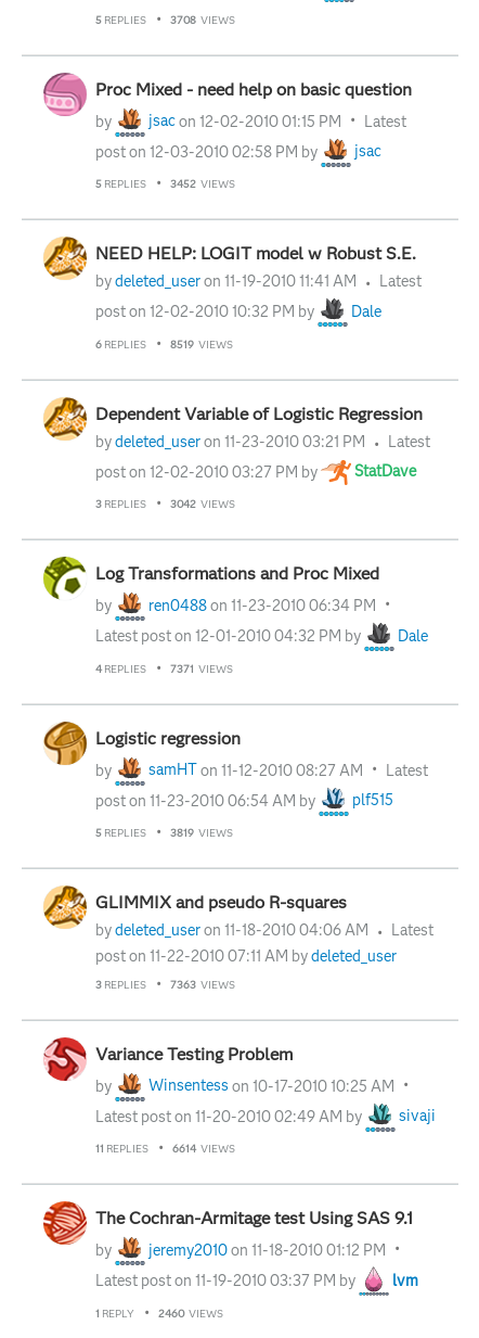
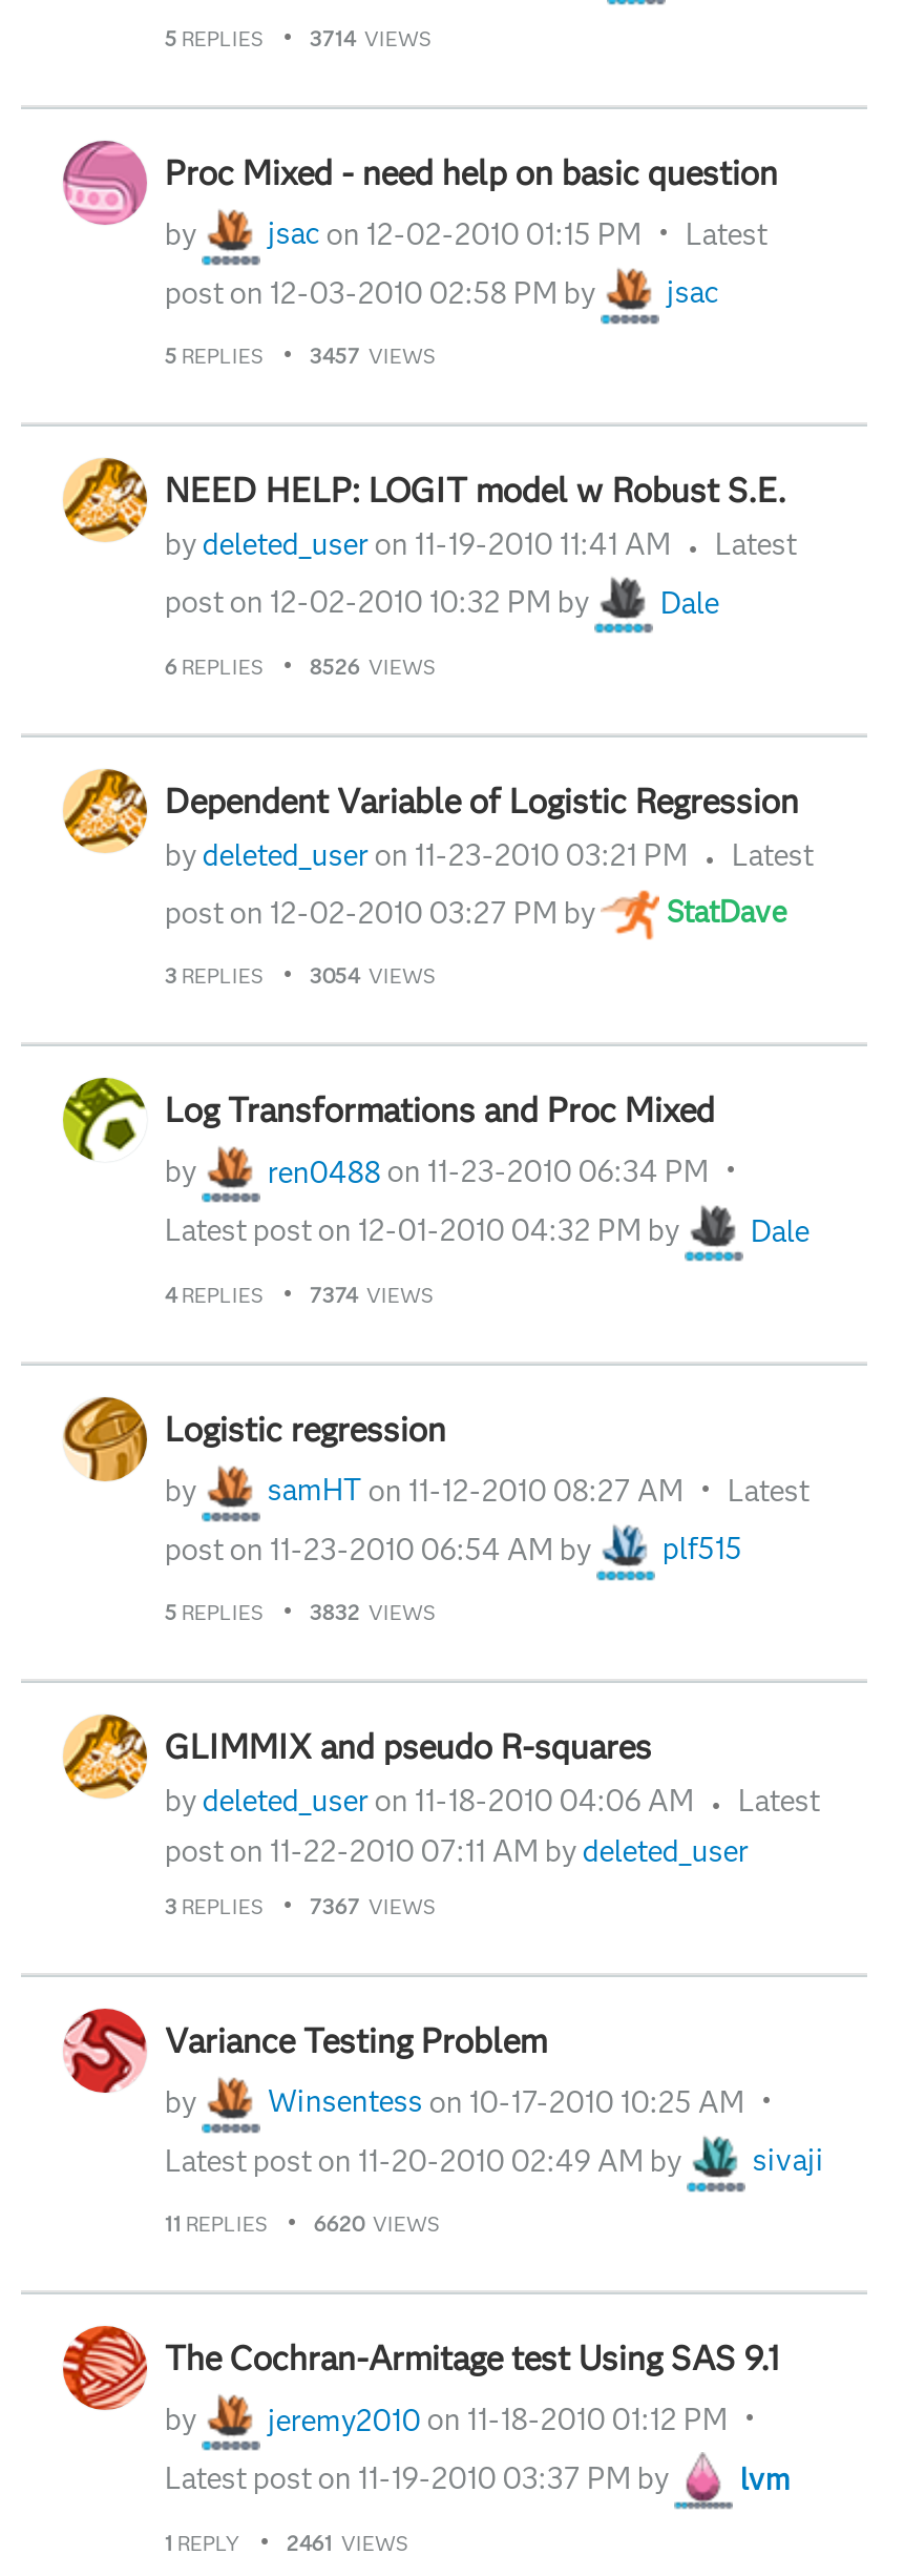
- 5 REPLIES 3708 VIEWS
+ 5 REPLIES 3714 VIEWS

- 5 REPLIES 3452 VIEWS
+ 5 REPLIES 3457 VIEWS

- 6 REPLIES 8519 VIEWS
+ 6 REPLIES 8526 VIEWS

- 3 REPLIES 3042 VIEWS
+ 3 REPLIES 3054 VIEWS

- 4 REPLIES 7371 VIEWS
+ 4 REPLIES 7374 VIEWS

- 5 REPLIES 3819 VIEWS
+ 5 REPLIES 3832 VIEWS

- 3 REPLIES 7363 VIEWS
+ 3 REPLIES 7367 VIEWS

- 11 REPLIES 6614 VIEWS
+ 11 REPLIES 6620 VIEWS

- 1 REPLY 2460 VIEWS
+ 1 REPLY 2461 VIEWS
